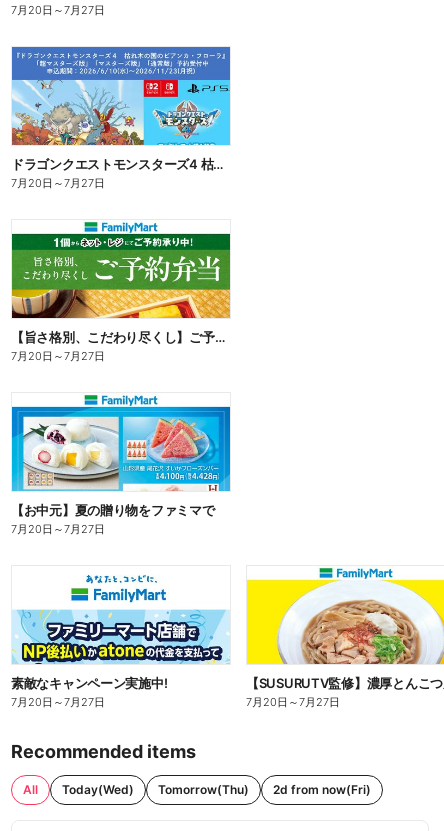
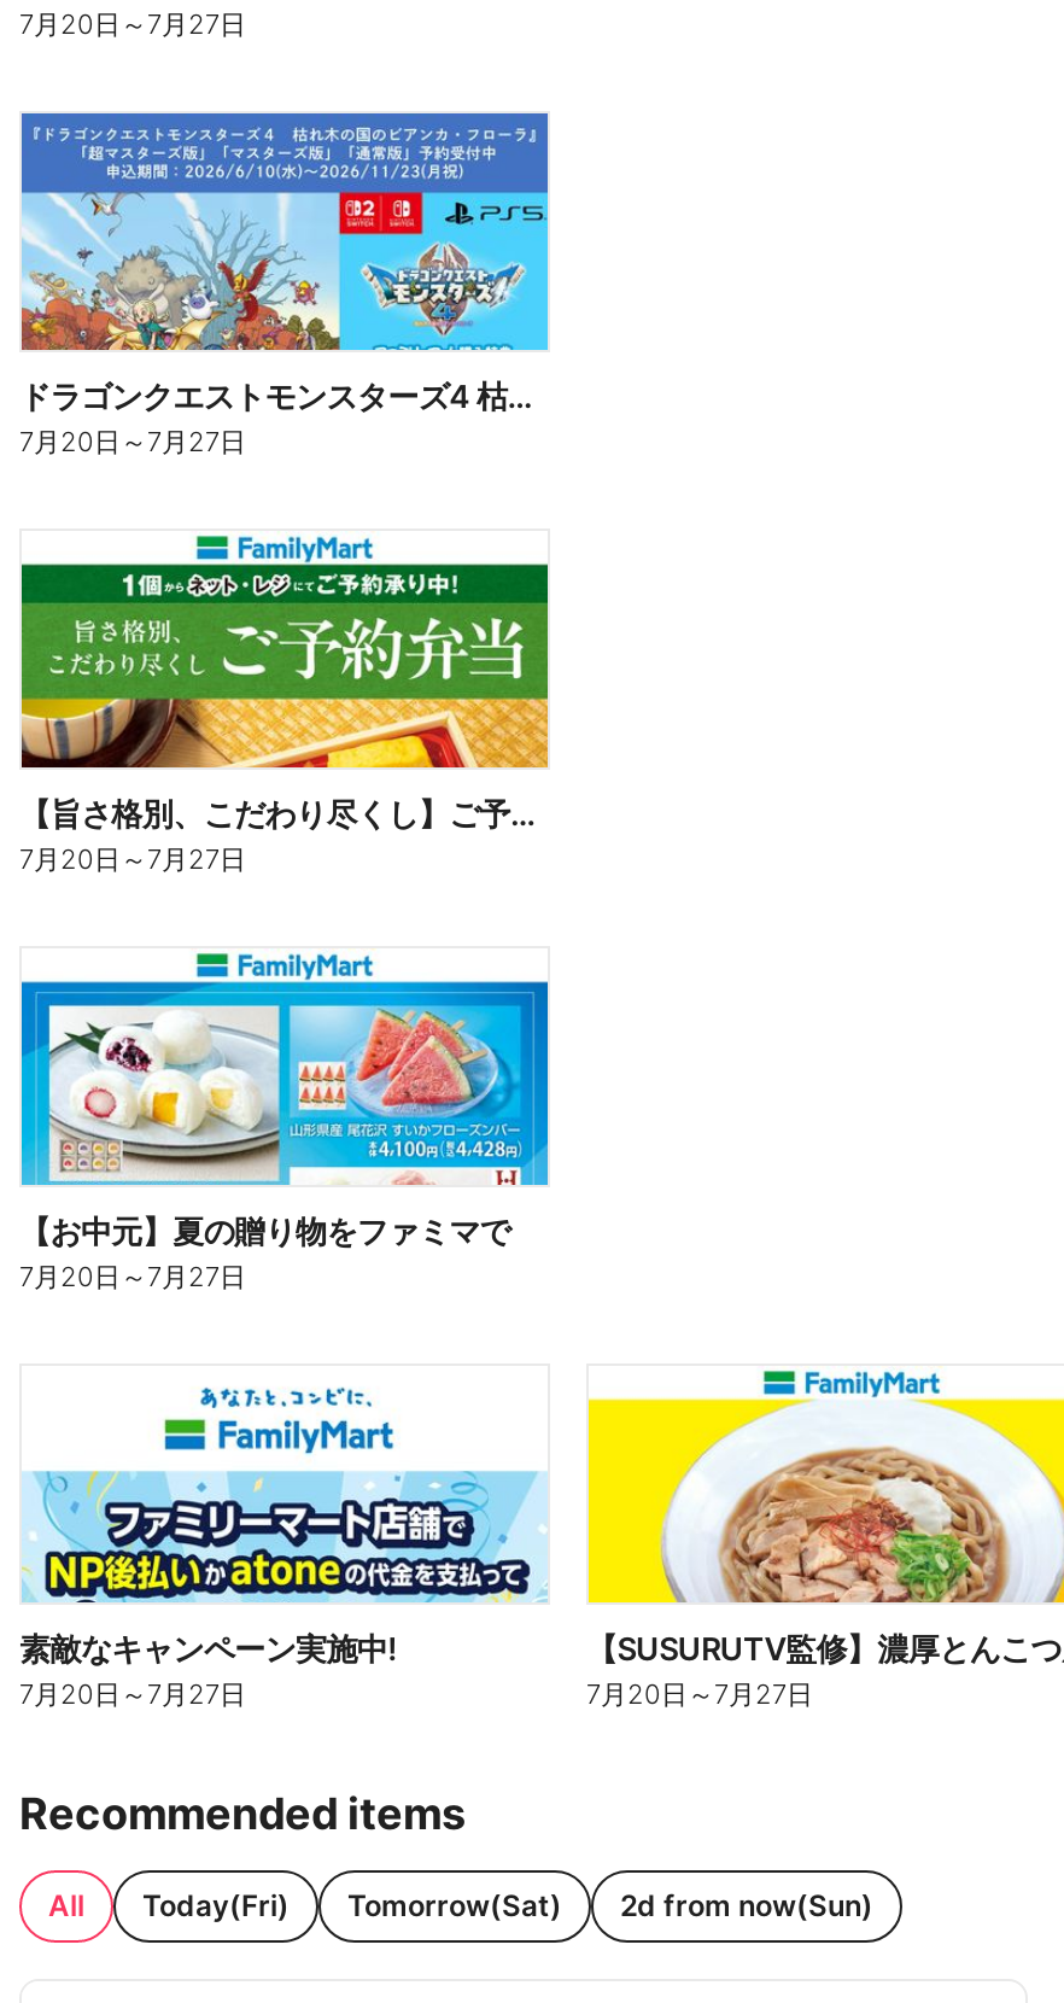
- Today(Wed)
- Tomorrow(Thu)
- 2d from now(Fri)
+ Today(Fri)
+ Tomorrow(Sat)
+ 2d from now(Sun)
